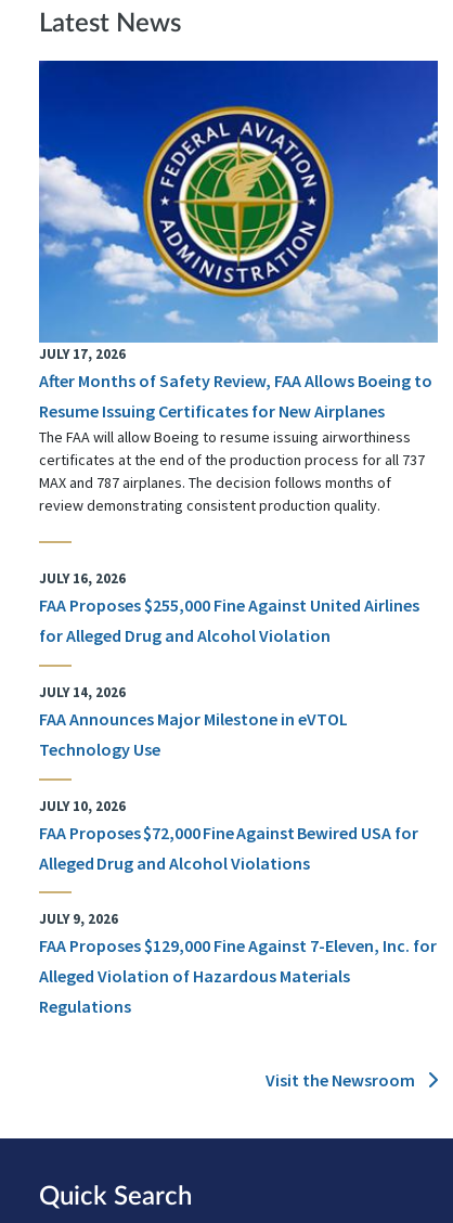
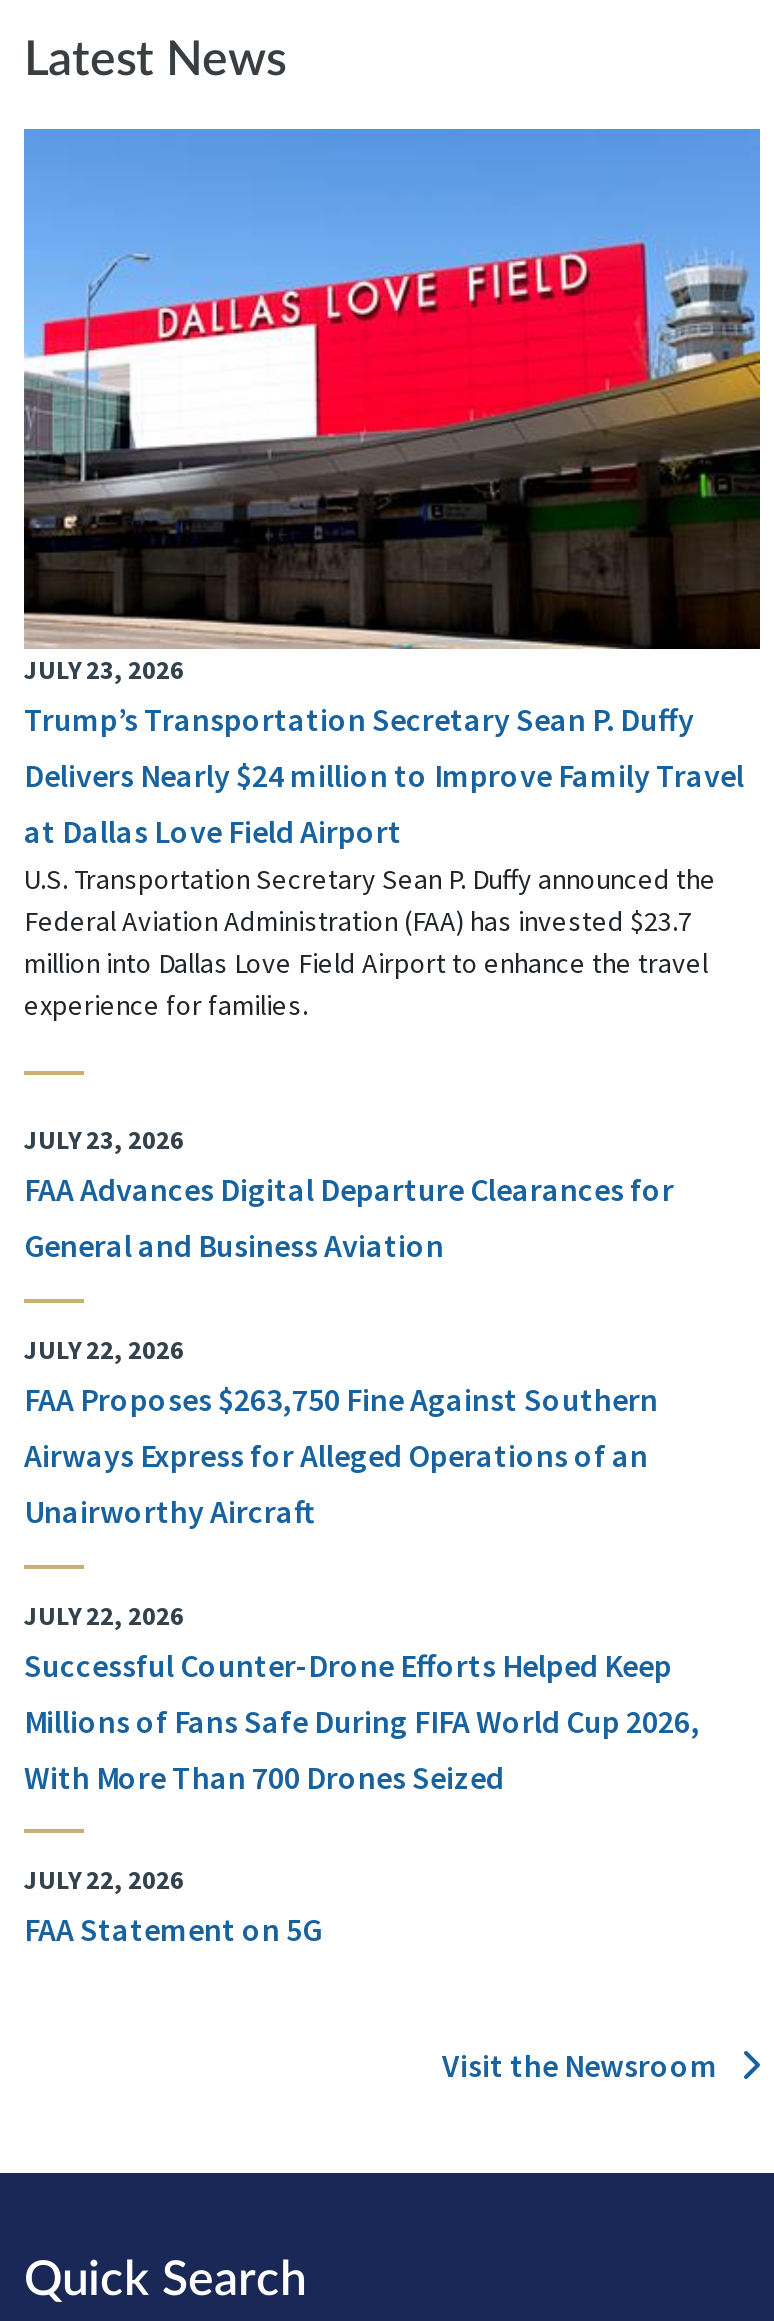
- [image]
- JULY 17, 2026
- After Months of Safety Review, FAA Allows Boeing to
- Resume Issuing Certificates for New Airplanes
- The FAA will allow Boeing to resume issuing airworthiness
- certificates at the end of the production process for all 737
- MAX and 787 airplanes. The decision follows months of
- review demonstrating consistent production quality.
+ [image]
+ JULY 23, 2026
+ Trump’s Transportation Secretary Sean P. Duffy
+ Delivers Nearly $24 million to Improve Family Travel
+ at Dallas Love Field Airport
+ U.S. Transportation Secretary Sean P. Duffy announced the
+ Federal Aviation Administration (FAA) has invested $23.7
+ million into Dallas Love Field Airport to enhance the travel
+ experience for families.

- JULY 16, 2026
- FAA Proposes $255,000 Fine Against United Airlines
- for Alleged Drug and Alcohol Violation
+ JULY 23, 2026
+ FAA Advances Digital Departure Clearances for
+ General and Business Aviation

- JULY 14, 2026
- FAA Announces Major Milestone in eVTOL
- Technology Use
+ JULY 22, 2026
+ FAA Proposes $263,750 Fine Against Southern
+ Airways Express for Alleged Operations of an
+ Unairworthy Aircraft

- JULY 10, 2026
- FAA Proposes $72,000 Fine Against Bewired USA for
- Alleged Drug and Alcohol Violations
+ JULY 22, 2026
+ Successful Counter-Drone Efforts Helped Keep
+ Millions of Fans Safe During FIFA World Cup 2026,
+ With More Than 700 Drones Seized

- JULY 9, 2026
- FAA Proposes $129,000 Fine Against 7-Eleven, Inc. for
- Alleged Violation of Hazardous Materials
- Regulations
+ JULY 22, 2026
+ FAA Statement on 5G
